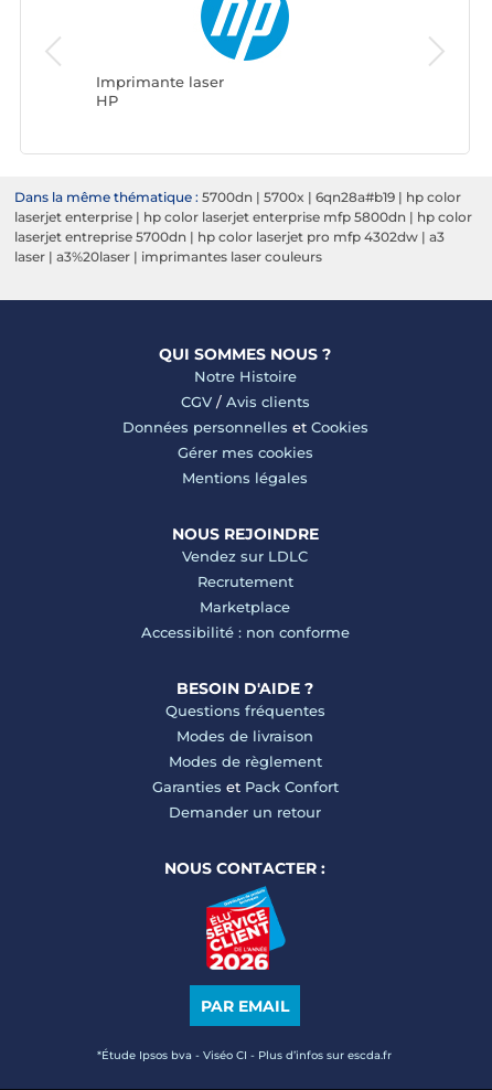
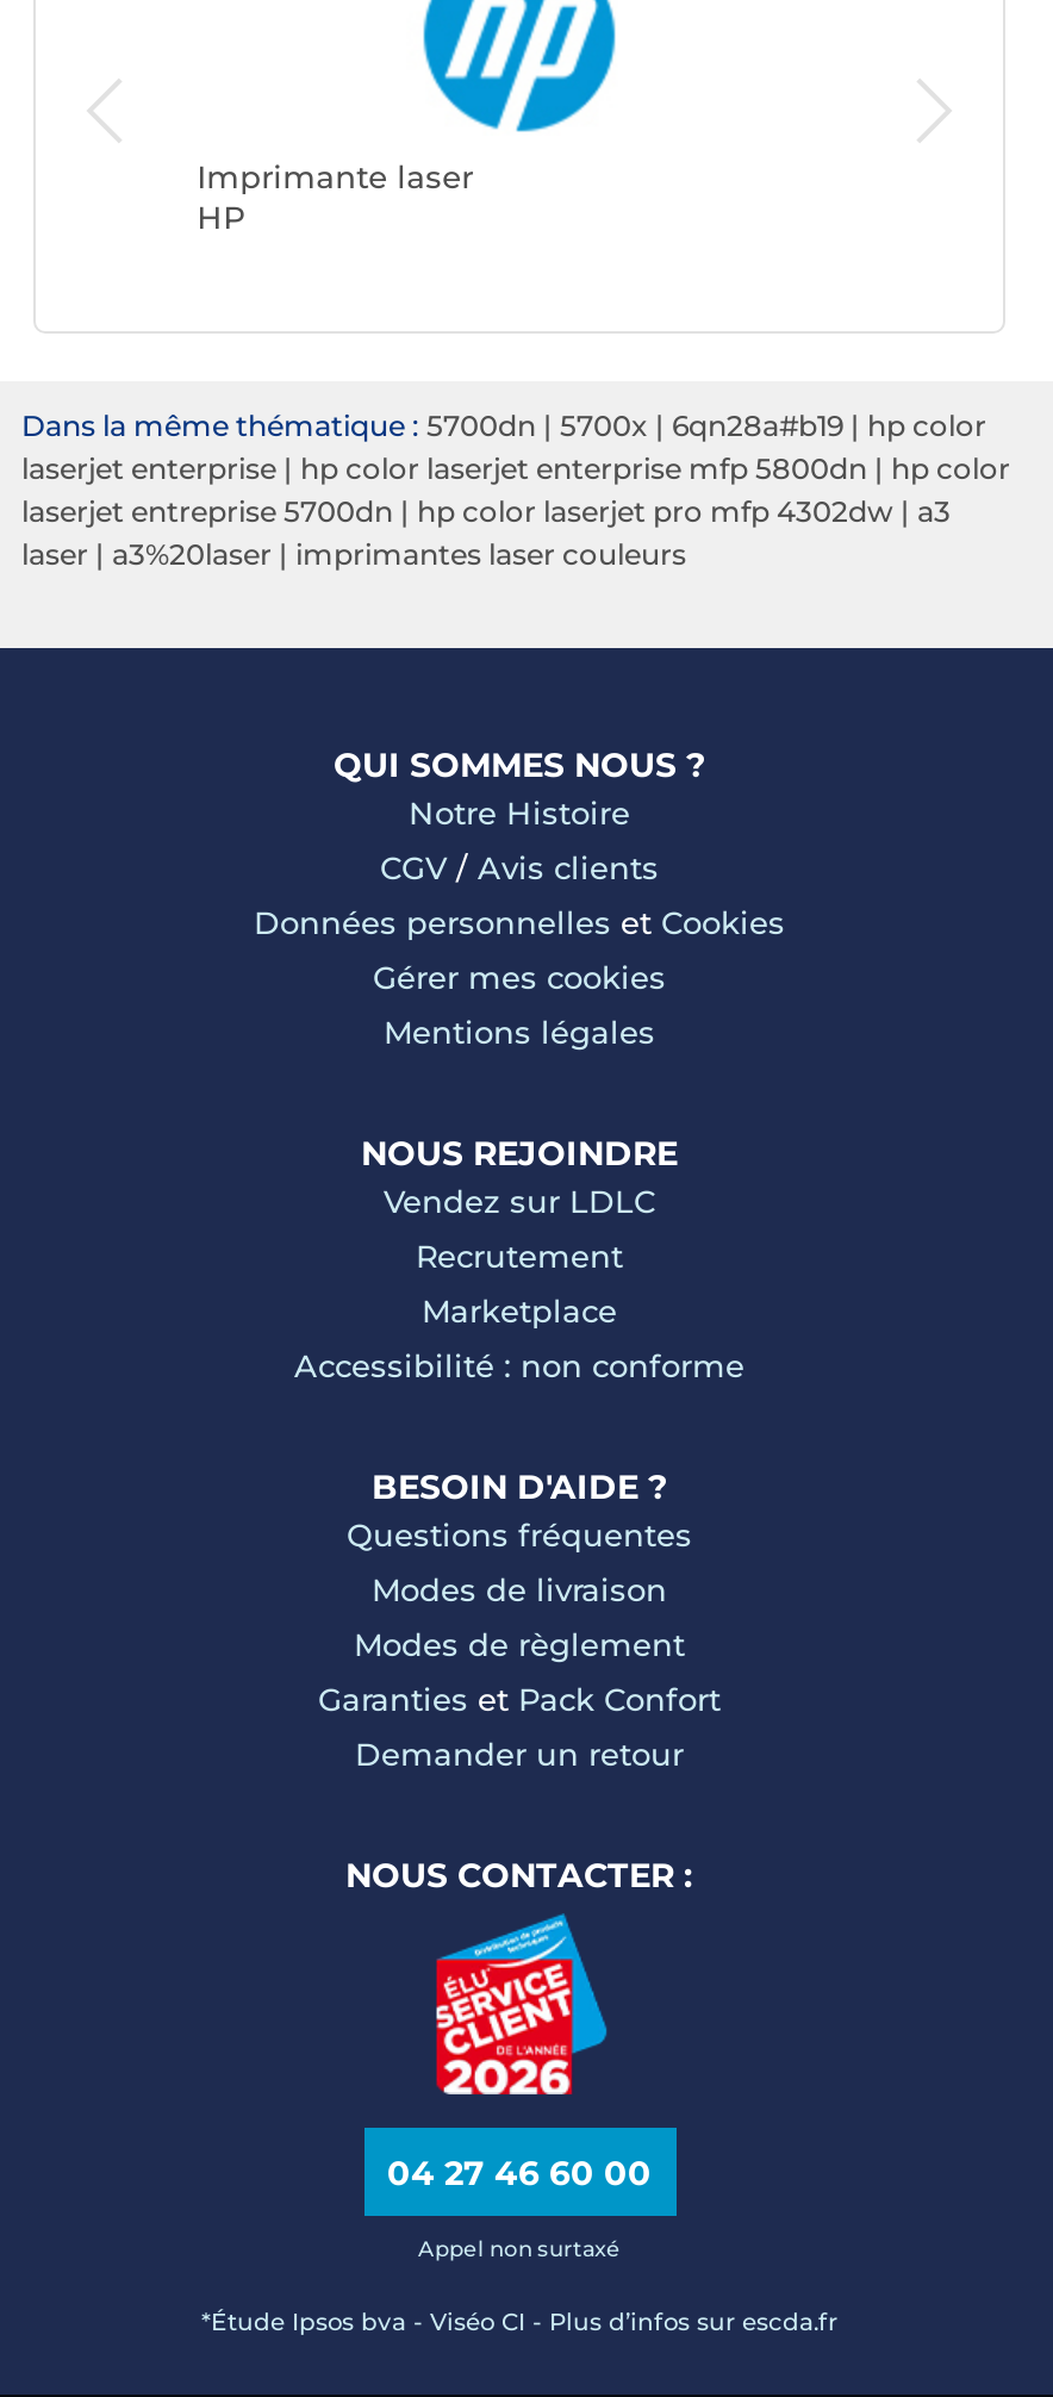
- PAR EMAIL
+ 04 27 46 60 00
+ Appel non surtaxé
